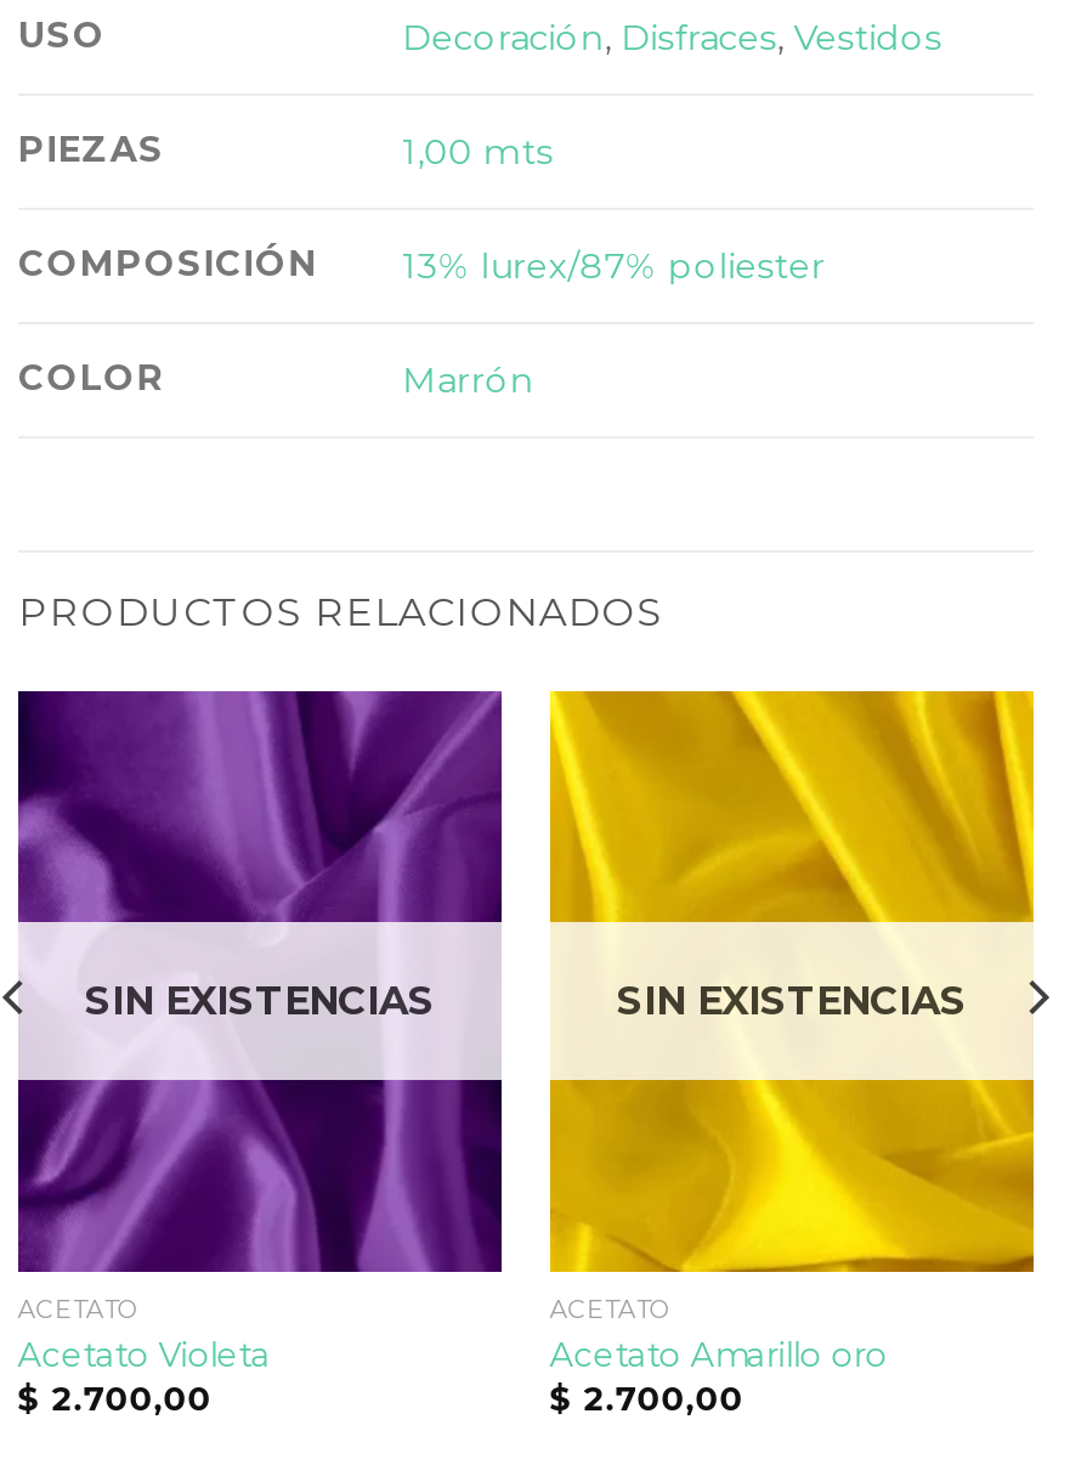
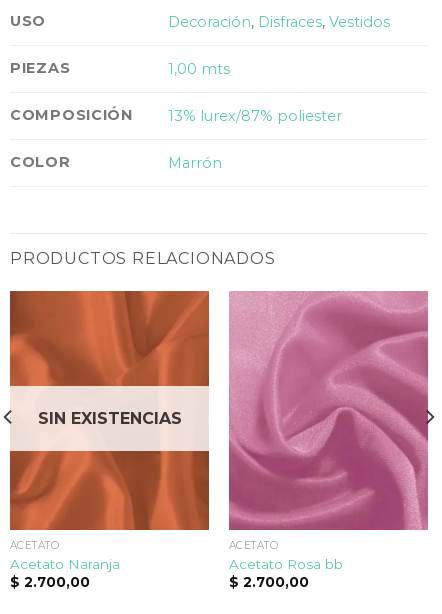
- [image]
+ [image]

- [image]
- Acetato Amarillo oro
+ [image]
+ Acetato Rosa bb

- SIN EXISTENCIAS

- [image]
- Acetato Violeta
+ [image]
+ Acetato Naranja
